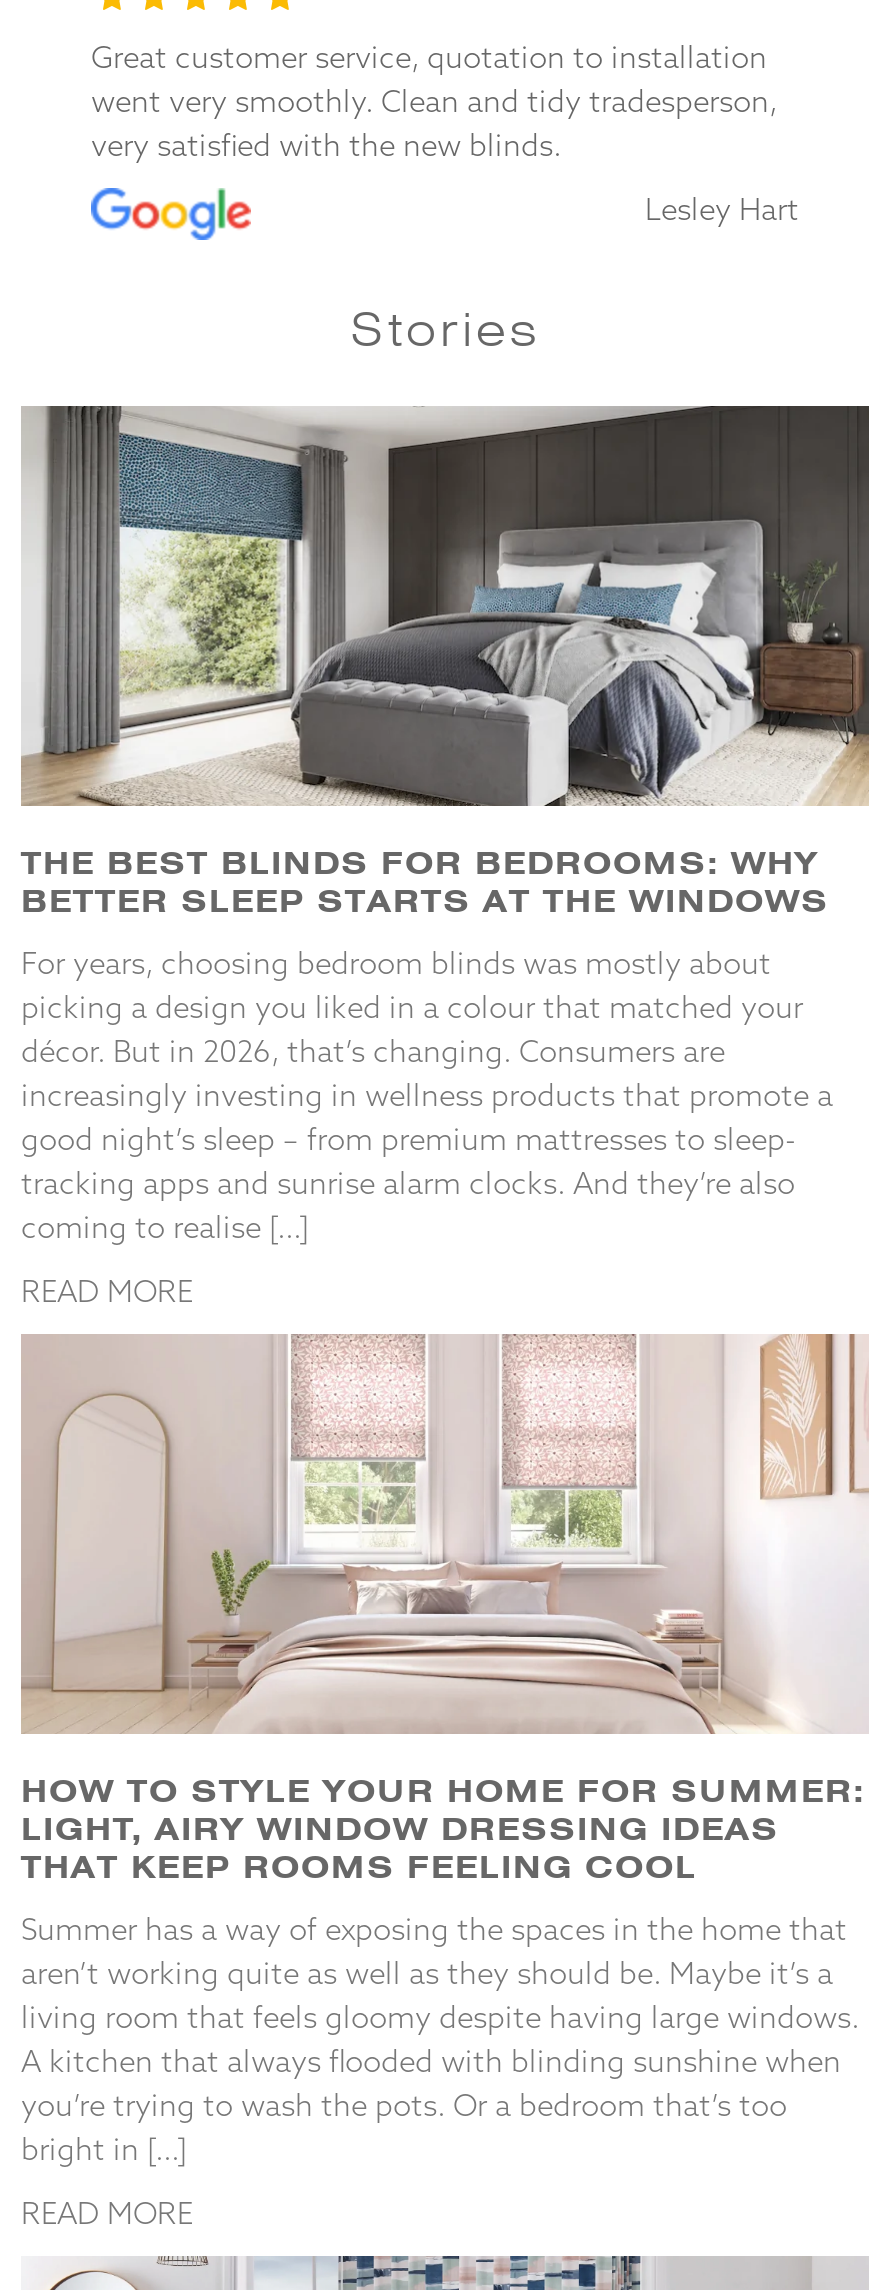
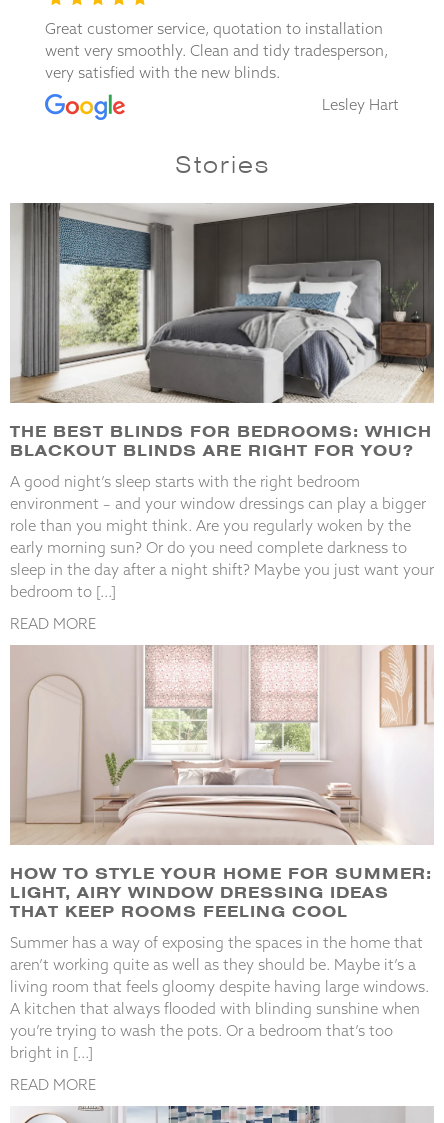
- THE BEST BLINDS FOR BEDROOMS: WHY
- BETTER SLEEP STARTS AT THE WINDOWS
+ THE BEST BLINDS FOR BEDROOMS: WHICH
+ BLACKOUT BLINDS ARE RIGHT FOR YOU?

- For years, choosing bedroom blinds was mostly about
- picking a design you liked in a colour that matched your
- décor. But in 2026, that’s changing. Consumers are
- increasingly investing in wellness products that promote a
- good night’s sleep – from premium mattresses to sleep-
- tracking apps and sunrise alarm clocks. And they’re also
- coming to realise […]
+ A good night’s sleep starts with the right bedroom
+ environment – and your window dressings can play a bigger
+ role than you might think. Are you regularly woken by the
+ early morning sun? Or do you need complete darkness to
+ sleep in the day after a night shift? Maybe you just want your
+ bedroom to […]
